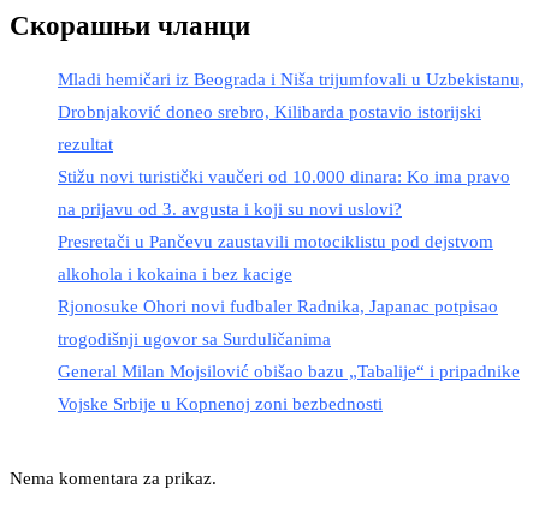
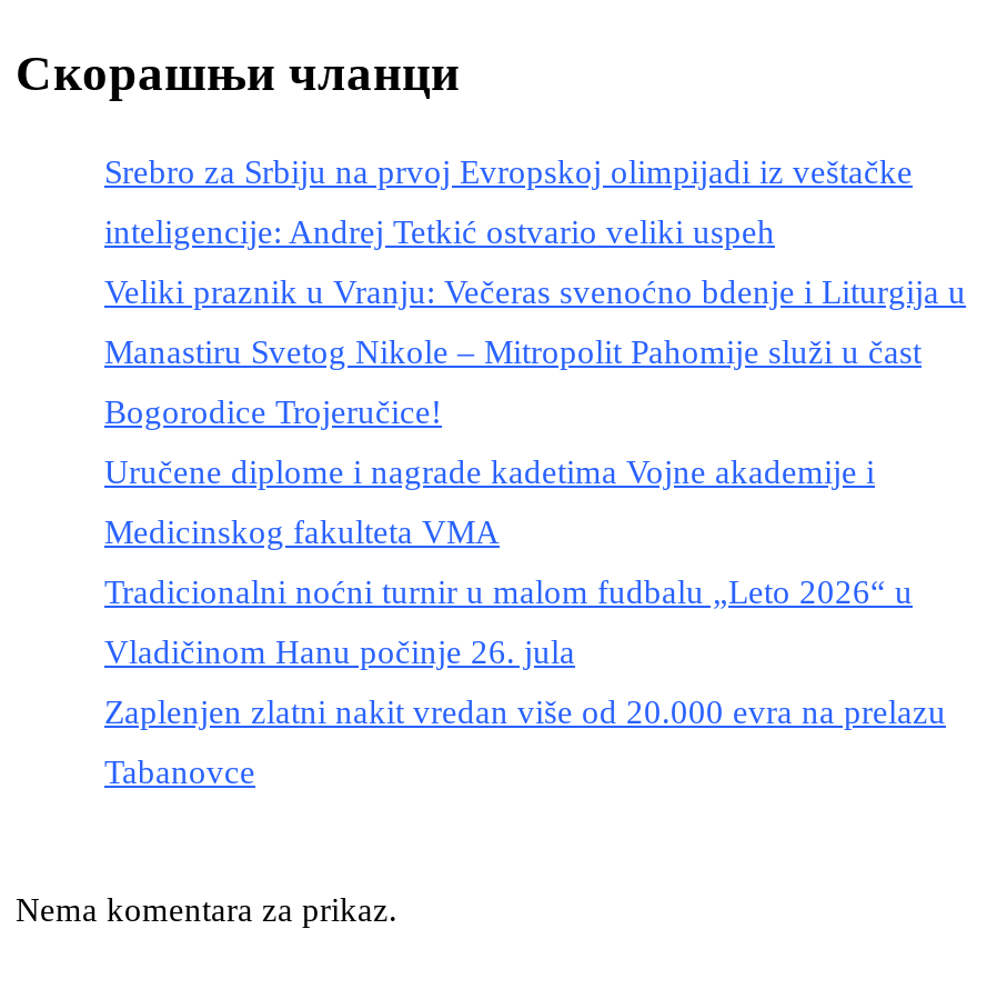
- Mladi hemičari iz Beograda i Niša trijumfovali u Uzbekistanu,
+ Srebro za Srbiju na prvoj Evropskoj olimpijadi iz veštačke

- Drobnjaković doneo srebro, Kilibarda postavio istorijski
+ inteligencije: Andrej Tetkić ostvario veliki uspeh

- rezultat
+ Veliki praznik u Vranju: Večeras svenoćno bdenje i Liturgija u

- Stižu novi turistički vaučeri od 10.000 dinara: Ko ima pravo
+ Manastiru Svetog Nikole – Mitropolit Pahomije služi u čast

- na prijavu od 3. avgusta i koji su novi uslovi?
+ Bogorodice Trojeručice!

- Presretači u Pančevu zaustavili motociklistu pod dejstvom
+ Uručene diplome i nagrade kadetima Vojne akademije i

- alkohola i kokaina i bez kacige
+ Medicinskog fakulteta VMA

- Rjonosuke Ohori novi fudbaler Radnika, Japanac potpisao
+ Tradicionalni noćni turnir u malom fudbalu „Leto 2026“ u

- trogodišnji ugovor sa Surduličanima
+ Vladičinom Hanu počinje 26. jula

- General Milan Mojsilović obišao bazu „Tabalije“ i pripadnike
+ Zaplenjen zlatni nakit vredan više od 20.000 evra na prelazu

- Vojske Srbije u Kopnenoj zoni bezbednosti
+ Tabanovce
